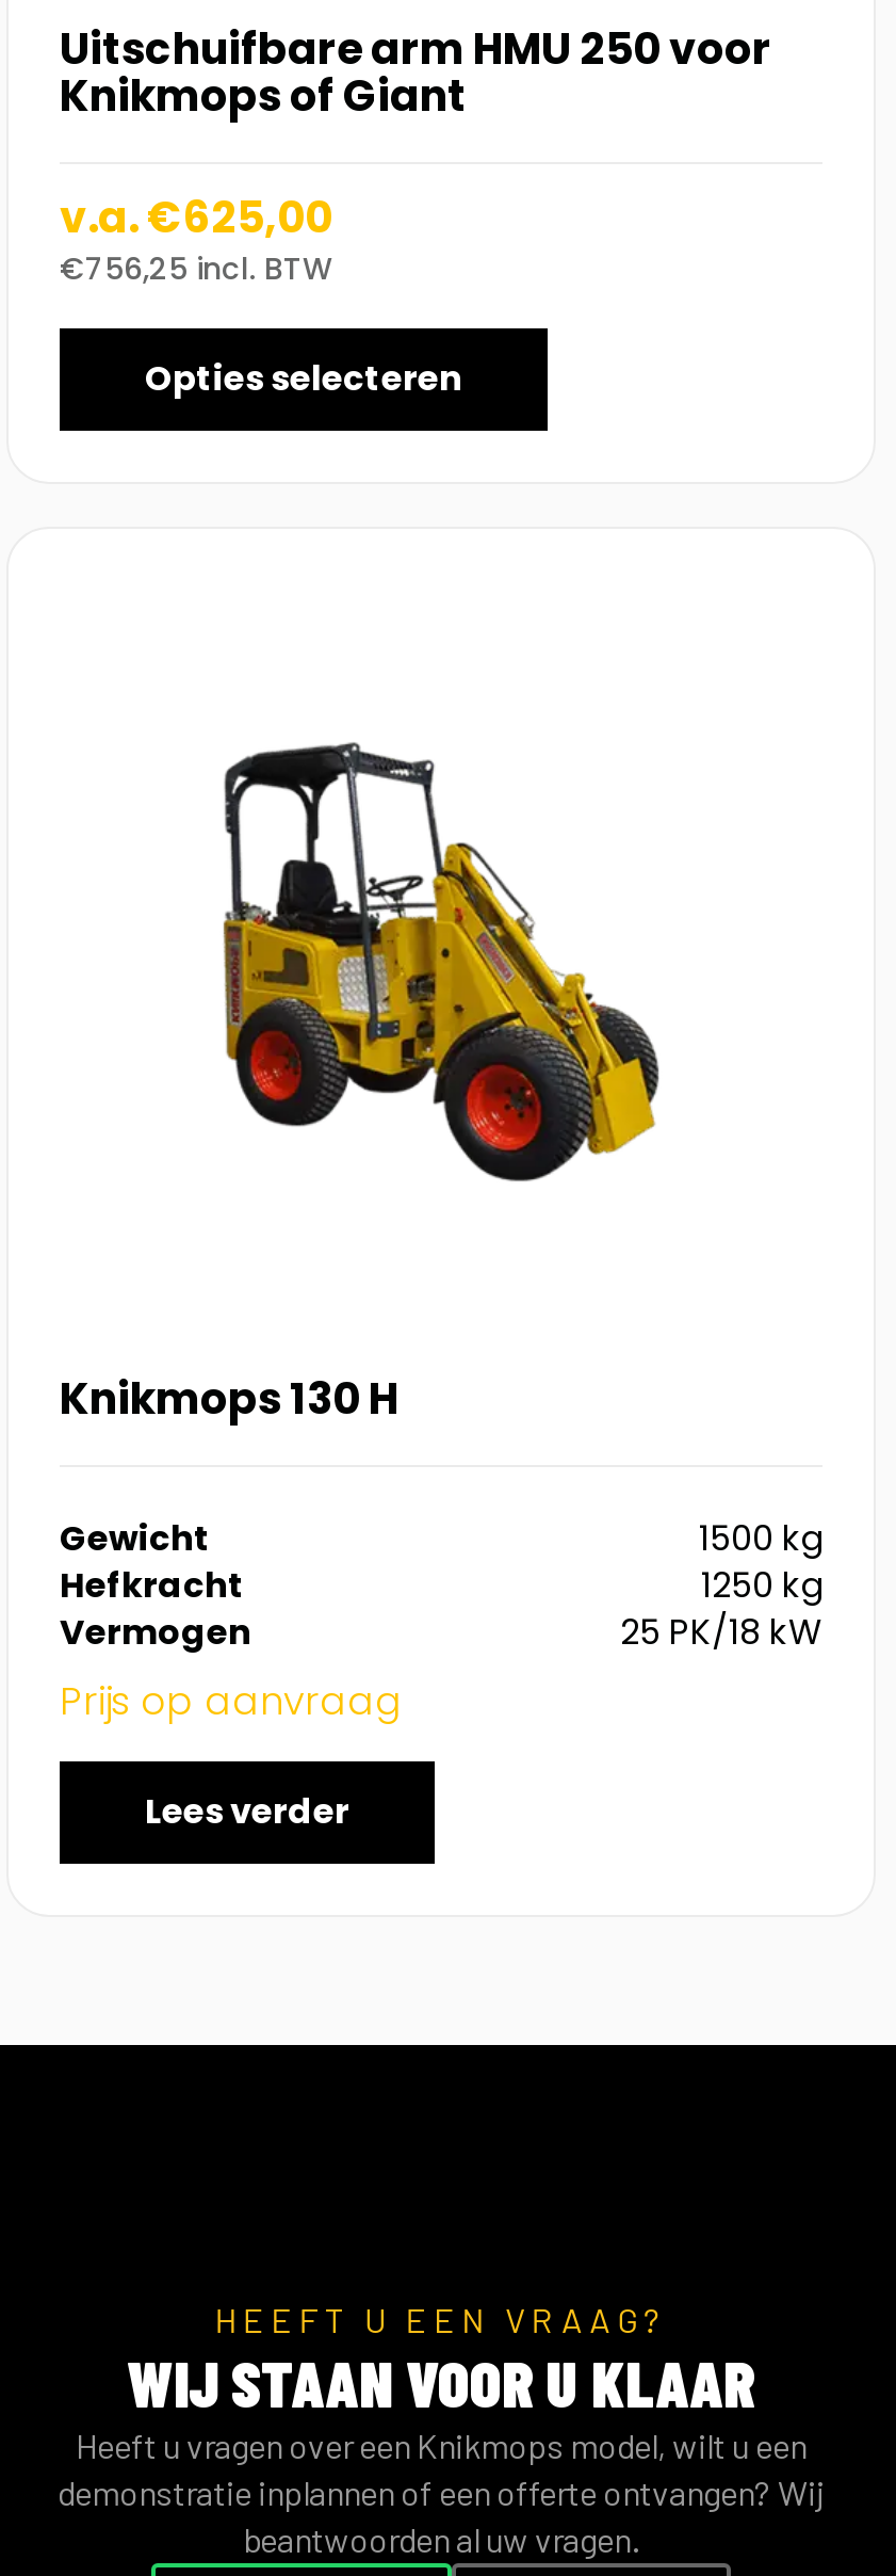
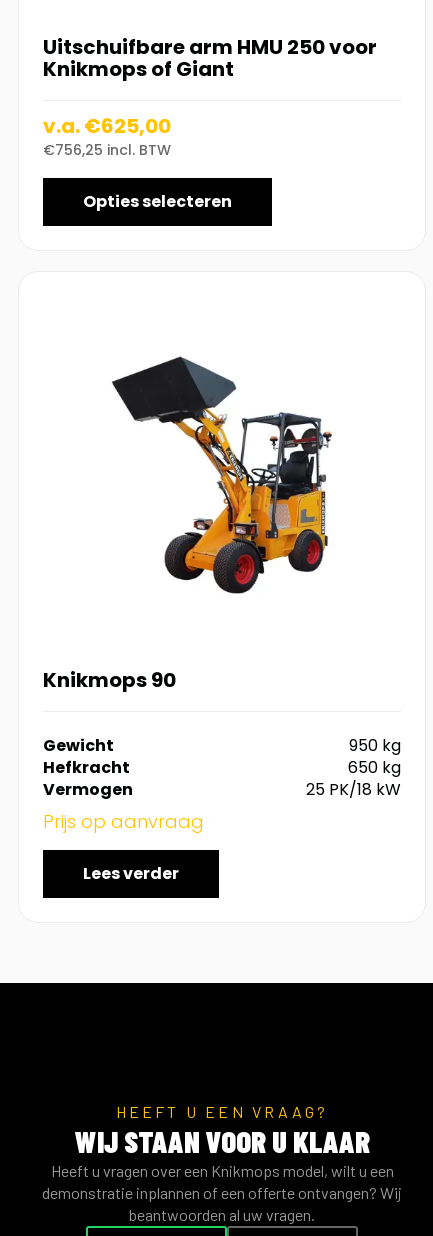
- [image]
+ [image]

- Knikmops 130 H
+ Knikmops 90

- 1500 kg
+ 950 kg

- 1250 kg
+ 650 kg
